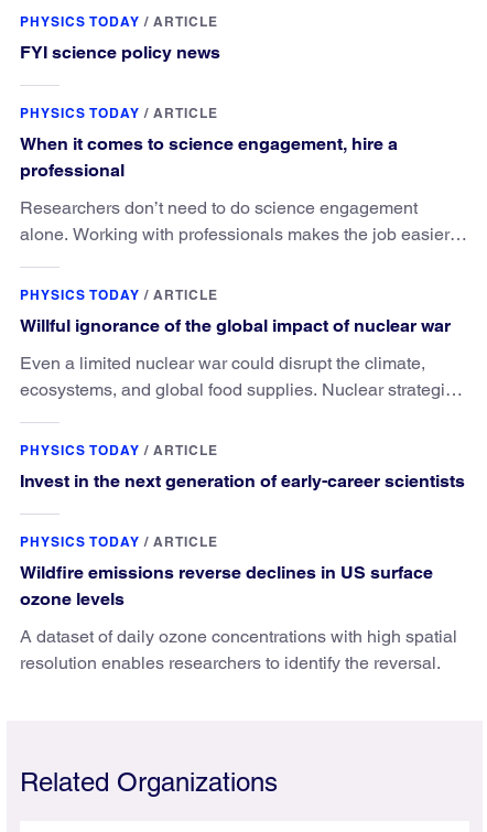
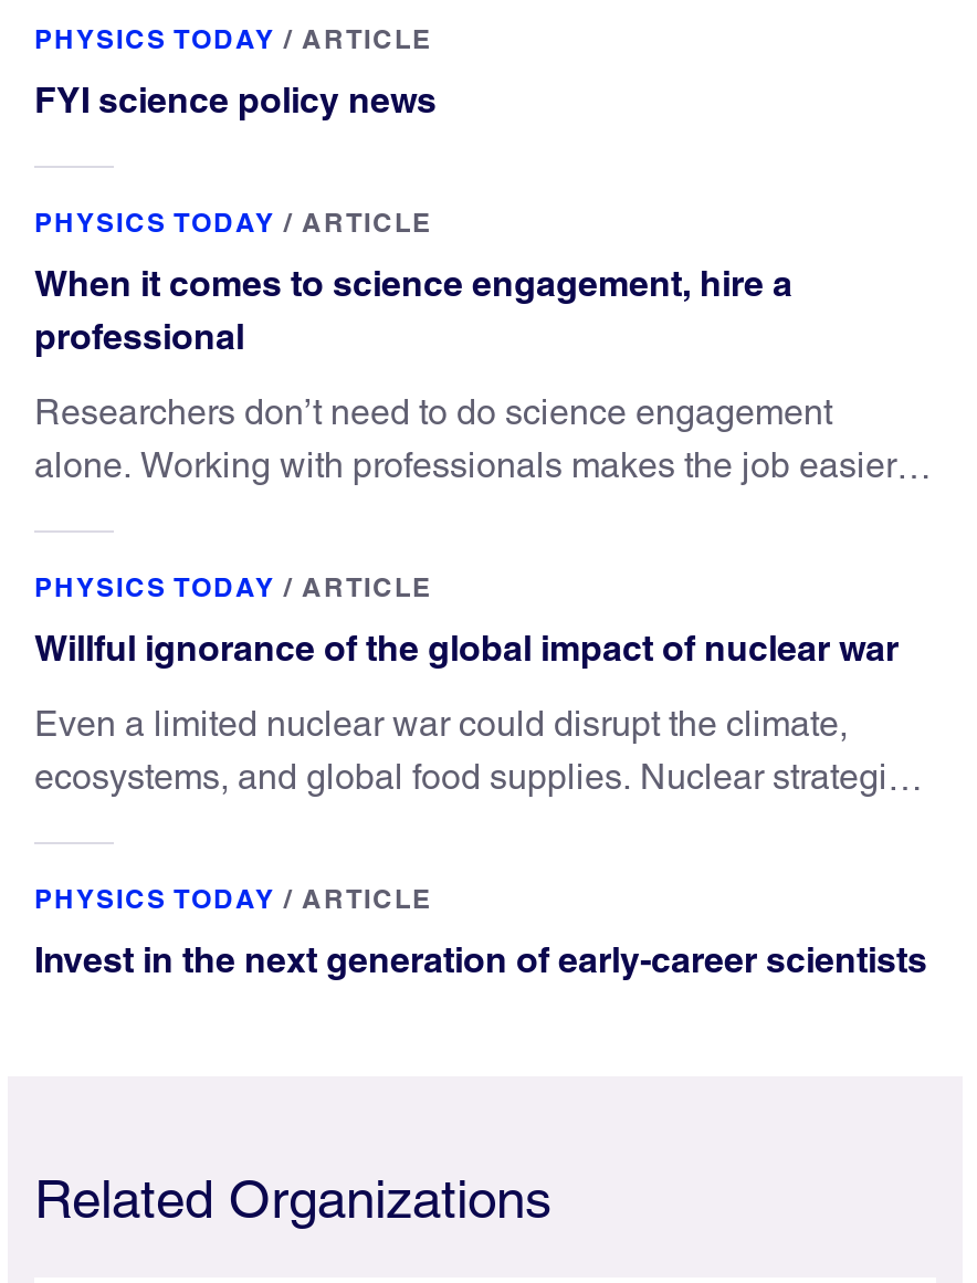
- PHYSICS TODAY / ARTICLE
- Wildfire emissions reverse declines in US surface
- ozone levels
- A dataset of daily ozone concentrations with high spatial
- resolution enables researchers to identify the reversal.
